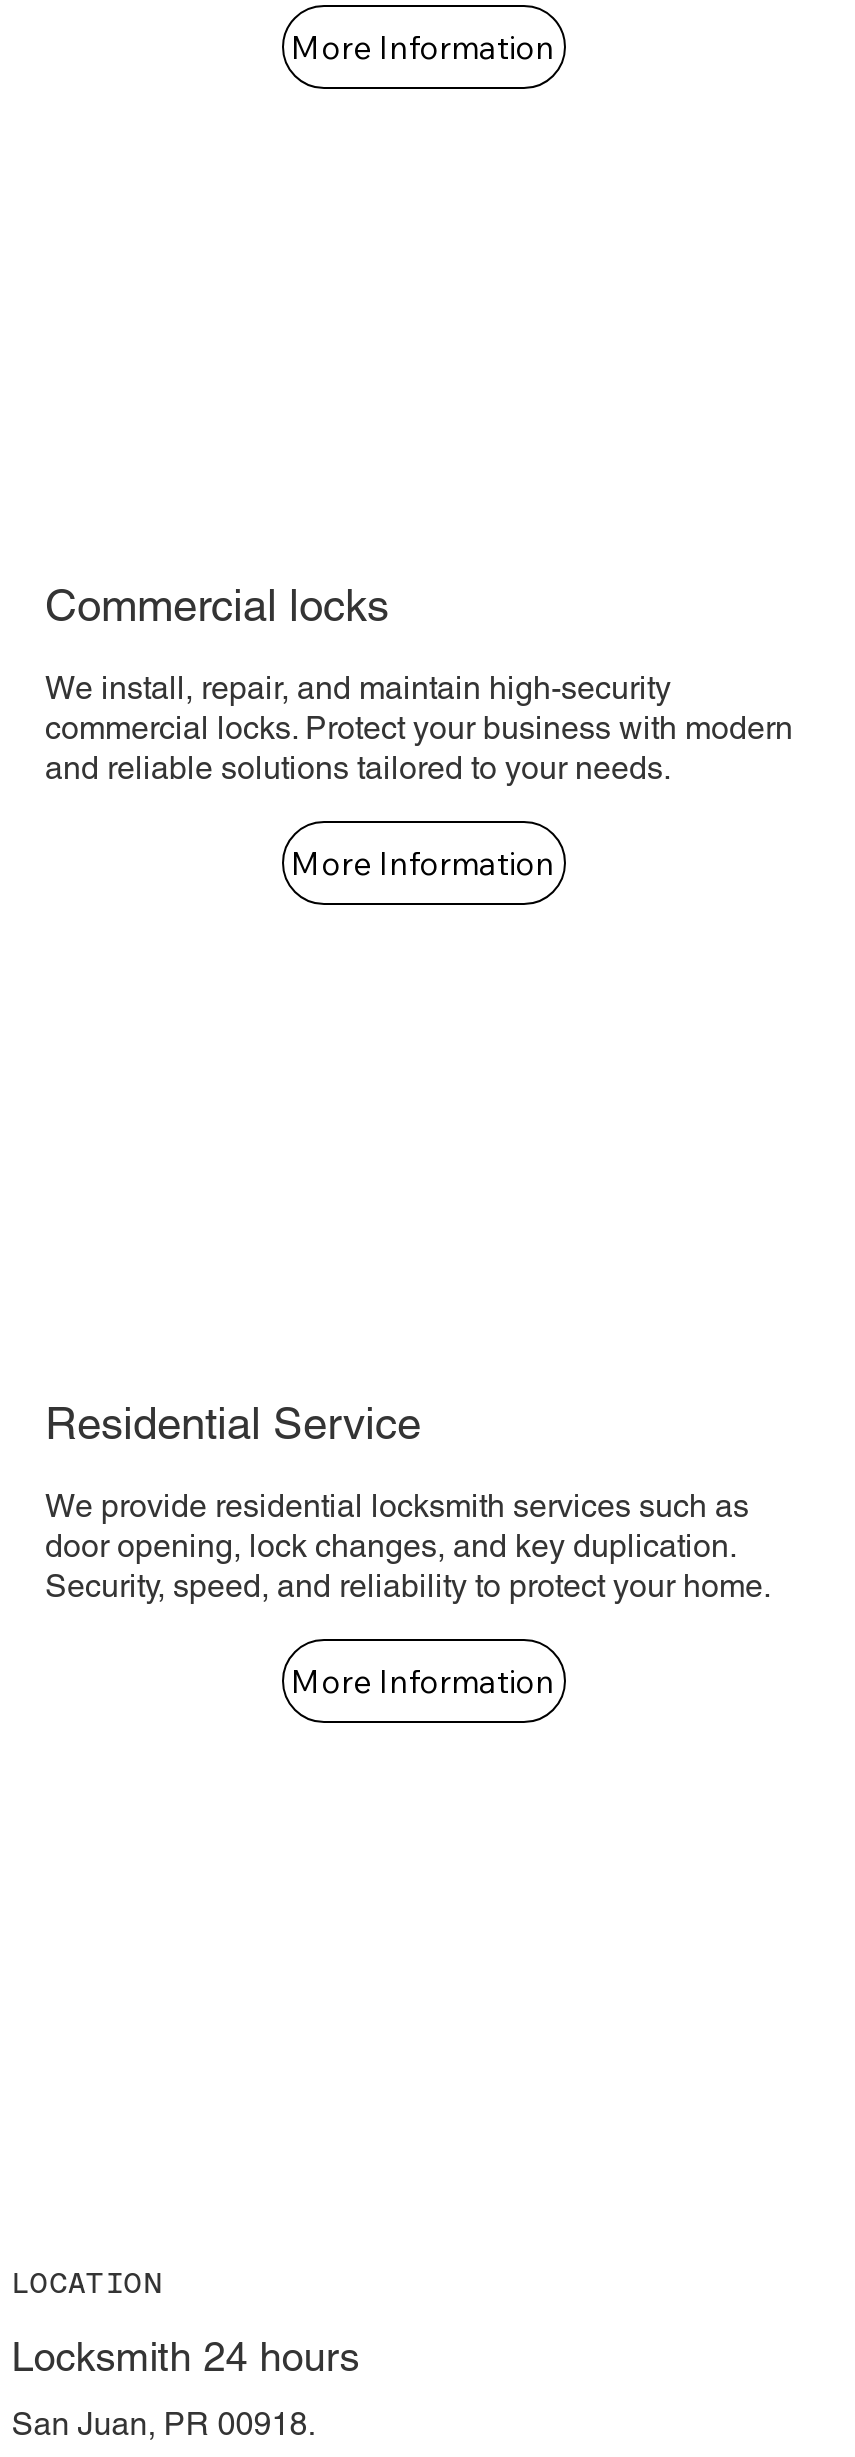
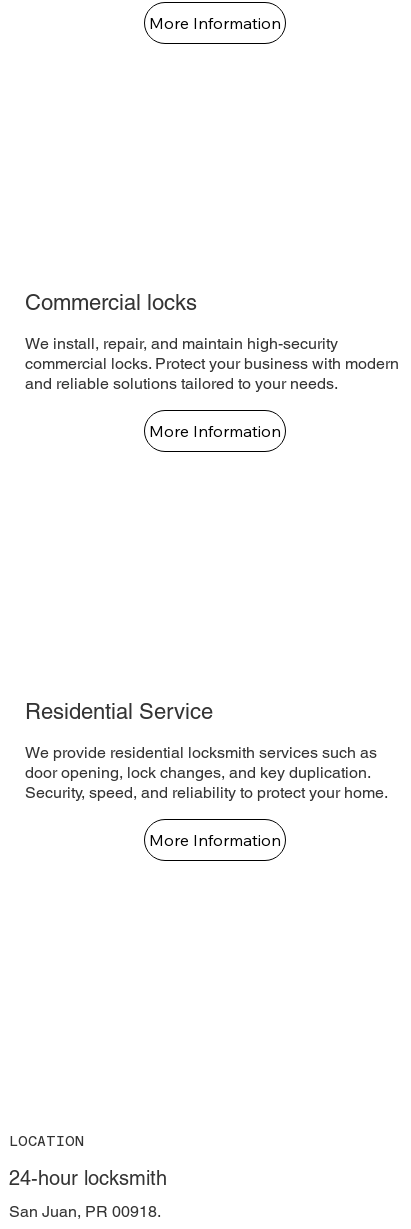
- Locksmith 24 hours
+ 24-hour locksmith
